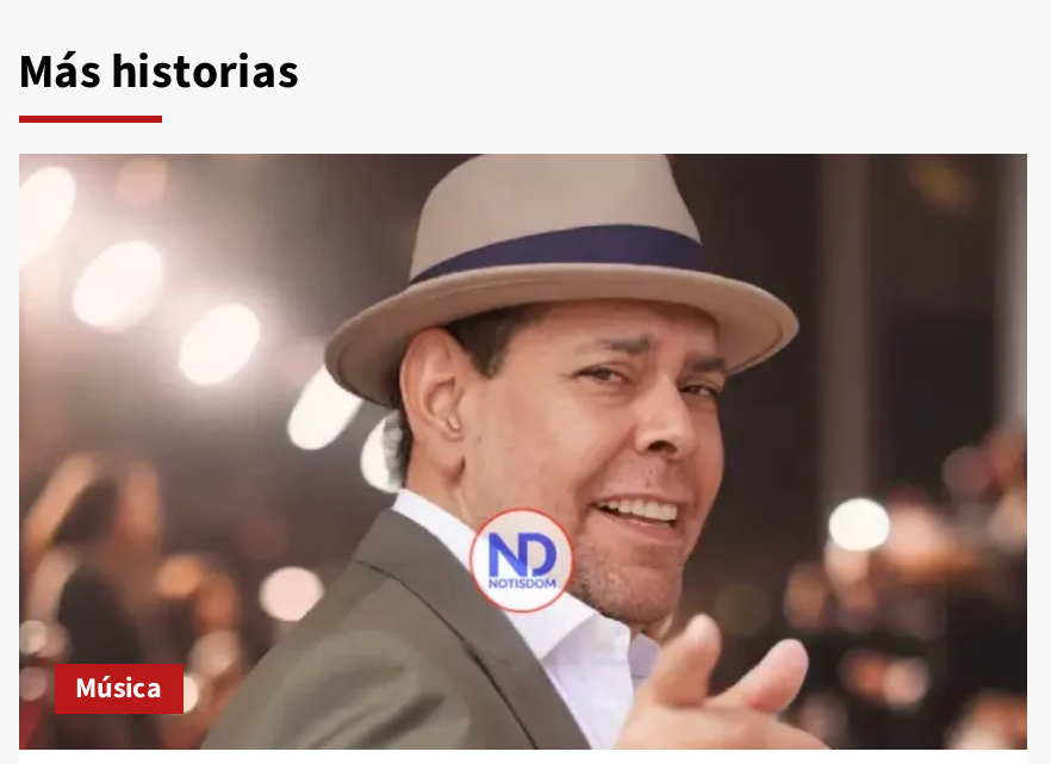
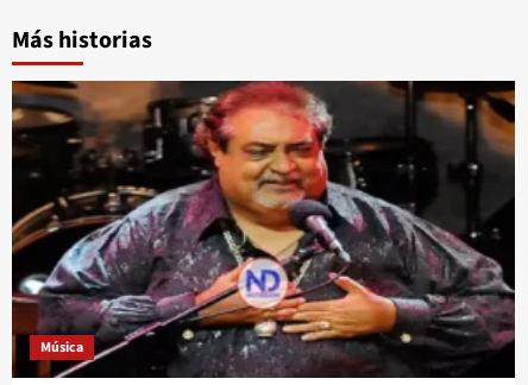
- [image]
+ [image]
